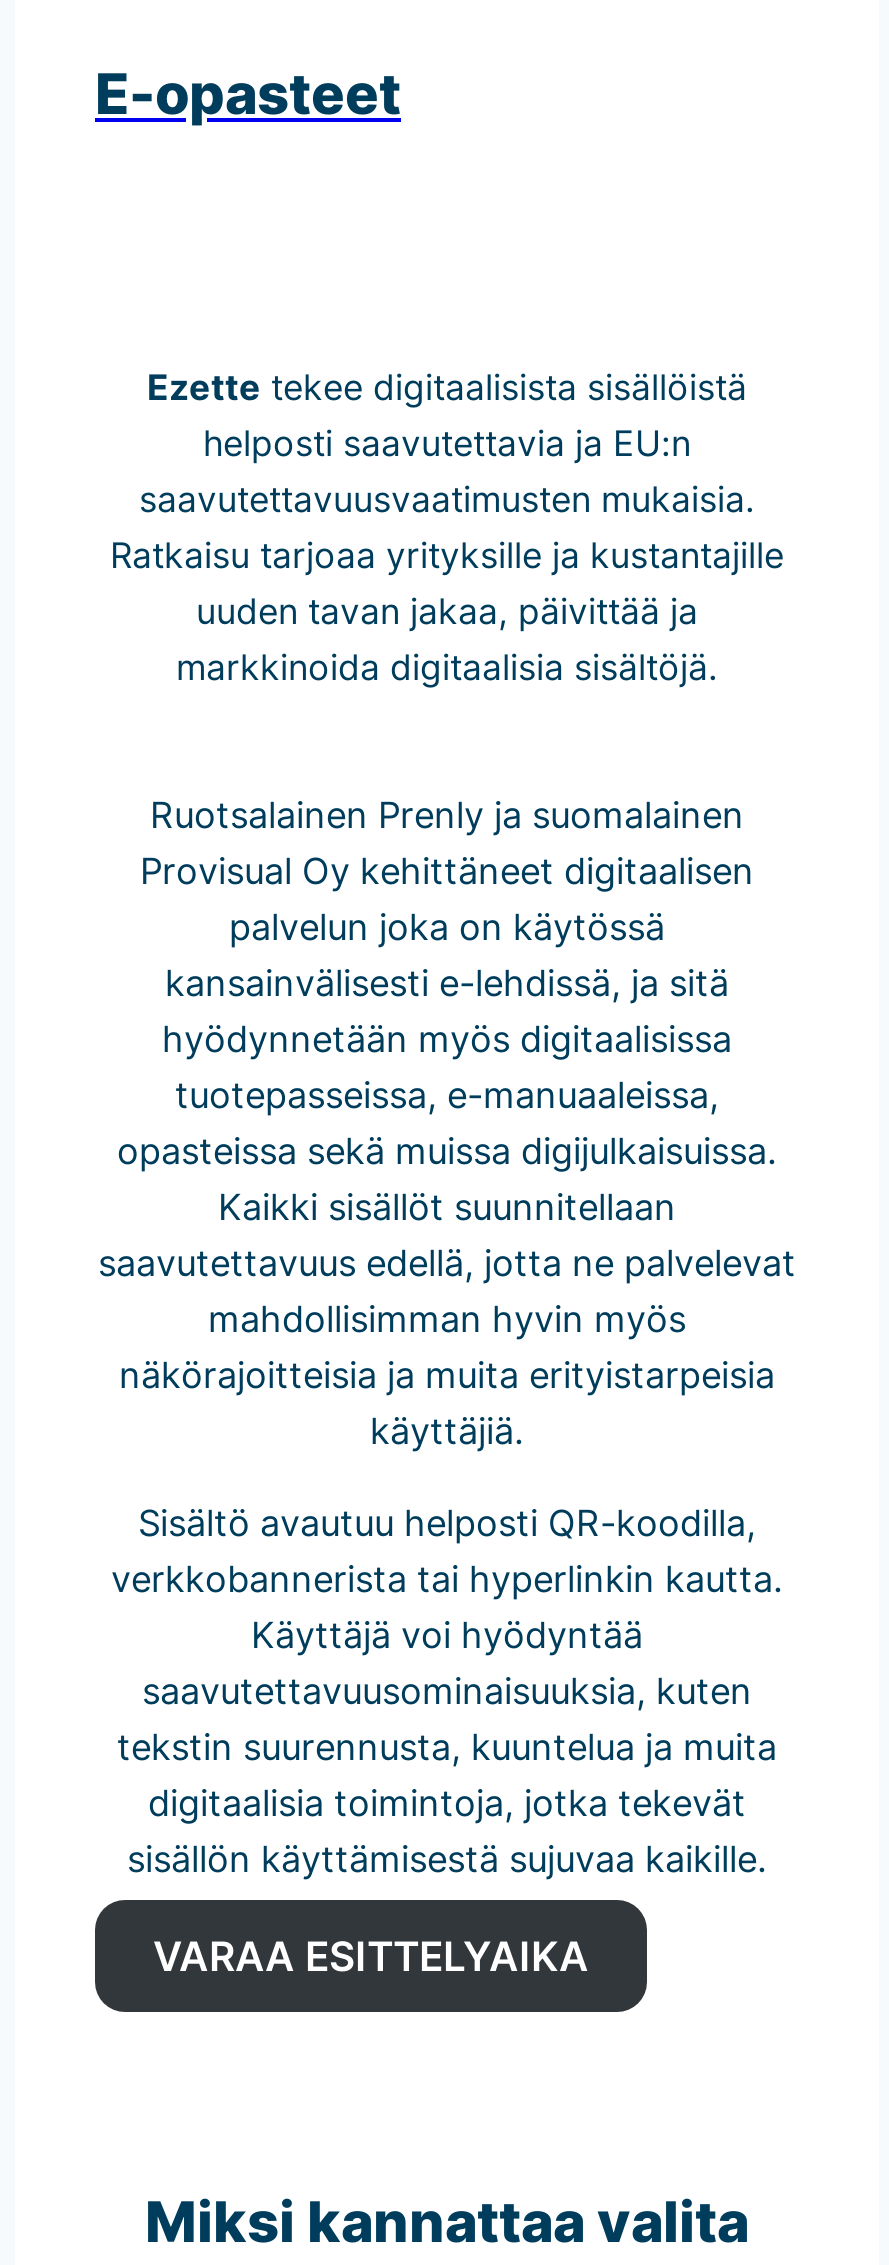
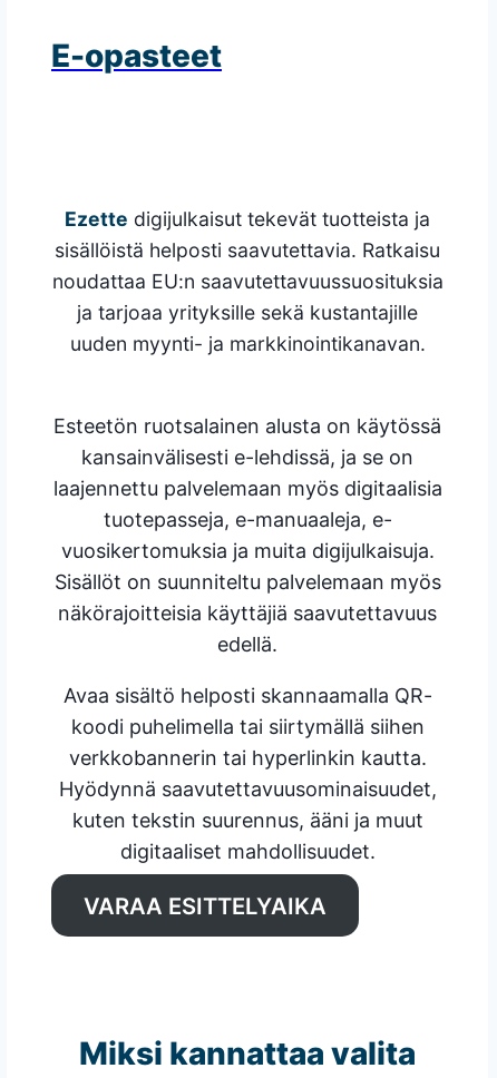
- Ezette tekee digitaalisista sisällöistä
- helposti saavutettavia ja EU:n
- saavutettavuusvaatimusten mukaisia.
- Ratkaisu tarjoaa yrityksille ja kustantajille
- uuden tavan jakaa, päivittää ja
- markkinoida digitaalisia sisältöjä.
+ Ezette digijulkaisut tekevät tuotteista ja
+ sisällöistä helposti saavutettavia. Ratkaisu
+ noudattaa EU:n saavutettavuussuosituksia
+ ja tarjoaa yrityksille sekä kustantajille
+ uuden myynti- ja markkinointikanavan.

- Ruotsalainen Prenly ja suomalainen
- Provisual Oy kehittäneet digitaalisen
- palvelun joka on käytössä
- kansainvälisesti e-lehdissä, ja sitä
- hyödynnetään myös digitaalisissa
- tuotepasseissa, e-manuaaleissa,
- opasteissa sekä muissa digijulkaisuissa.
- Kaikki sisällöt suunnitellaan
- saavutettavuus edellä, jotta ne palvelevat
- mahdollisimman hyvin myös
- näkörajoitteisia ja muita erityistarpeisia
- käyttäjiä.
+ Esteetön ruotsalainen alusta on käytössä
+ kansainvälisesti e-lehdissä, ja se on
+ laajennettu palvelemaan myös digitaalisia
+ tuotepasseja, e-manuaaleja, e-
+ vuosikertomuksia ja muita digijulkaisuja.
+ Sisällöt on suunniteltu palvelemaan myös
+ näkörajoitteisia käyttäjiä saavutettavuus
+ edellä.

- Sisältö avautuu helposti QR-koodilla,
- verkkobannerista tai hyperlinkin kautta.
- Käyttäjä voi hyödyntää
- saavutettavuusominaisuuksia, kuten
- tekstin suurennusta, kuuntelua ja muita
- digitaalisia toimintoja, jotka tekevät
- sisällön käyttämisestä sujuvaa kaikille.
+ Avaa sisältö helposti skannaamalla QR-
+ koodi puhelimella tai siirtymällä siihen
+ verkkobannerin tai hyperlinkin kautta.
+ Hyödynnä saavutettavuusominaisuudet,
+ kuten tekstin suurennus, ääni ja muut
+ digitaaliset mahdollisuudet.
